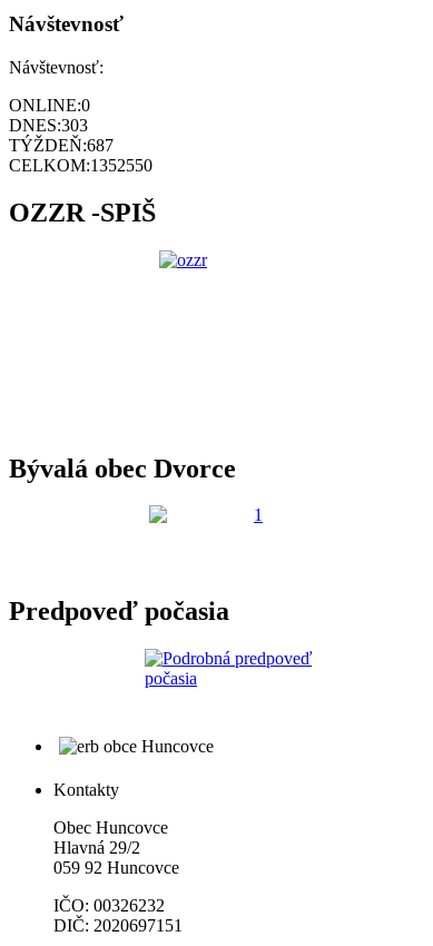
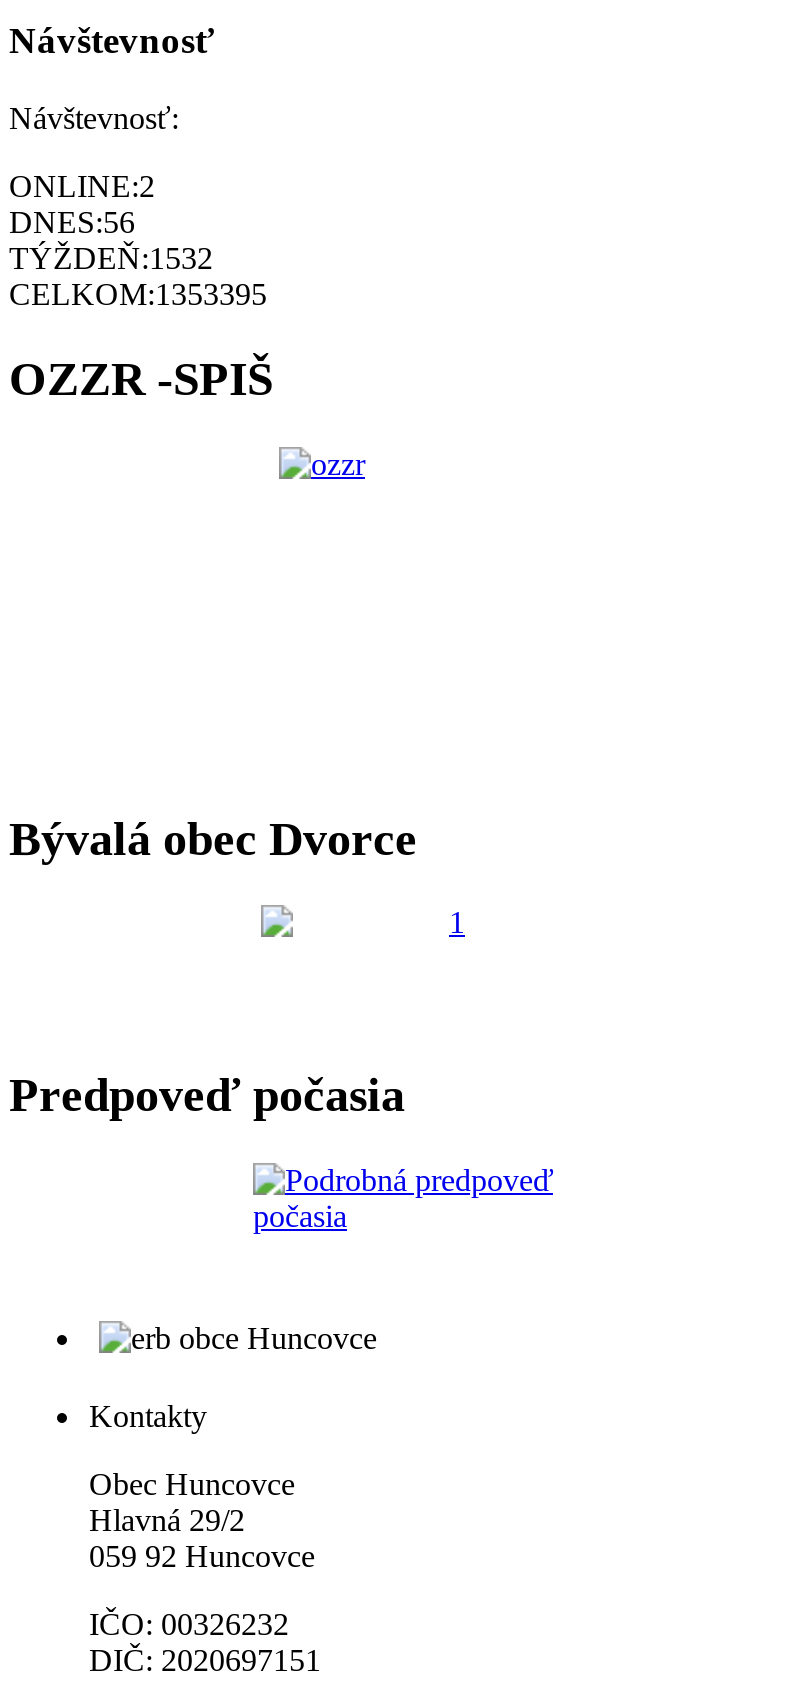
- ONLINE:0
+ ONLINE:2

- DNES:303
+ DNES:56

- TÝŽDEŇ:687
+ TÝŽDEŇ:1532

- CELKOM:1352550
+ CELKOM:1353395
